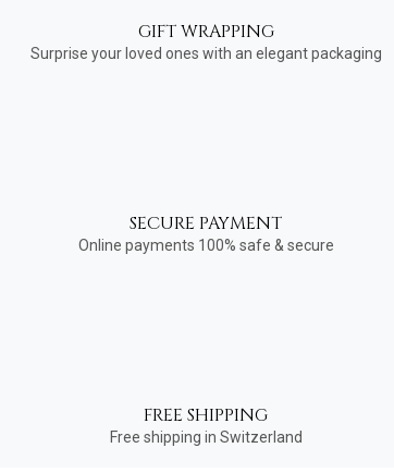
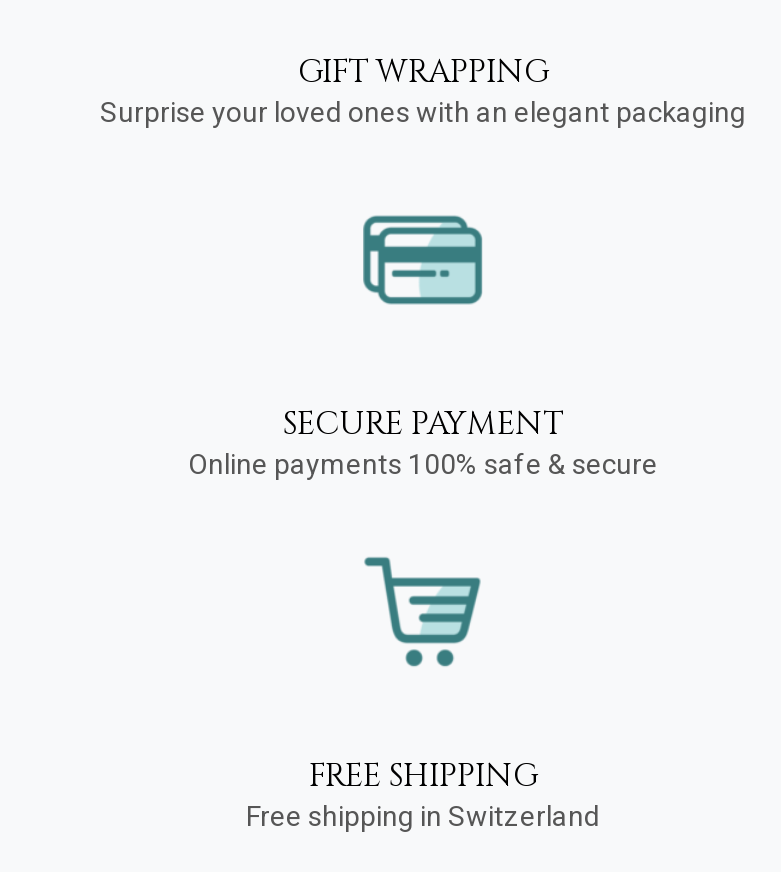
+ [image]

+ [image]
